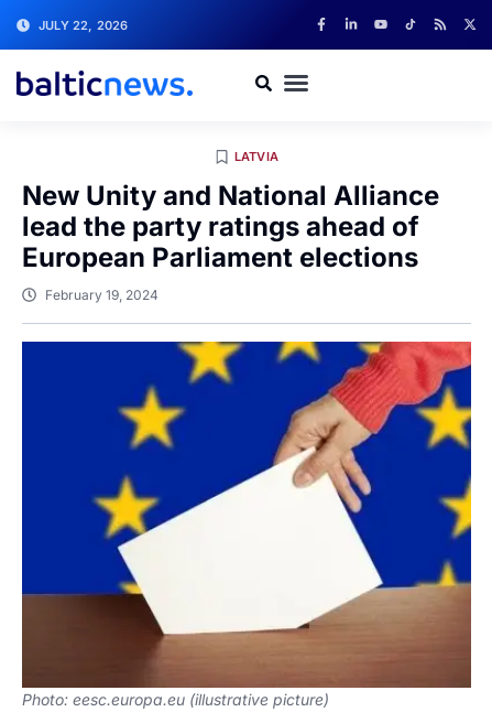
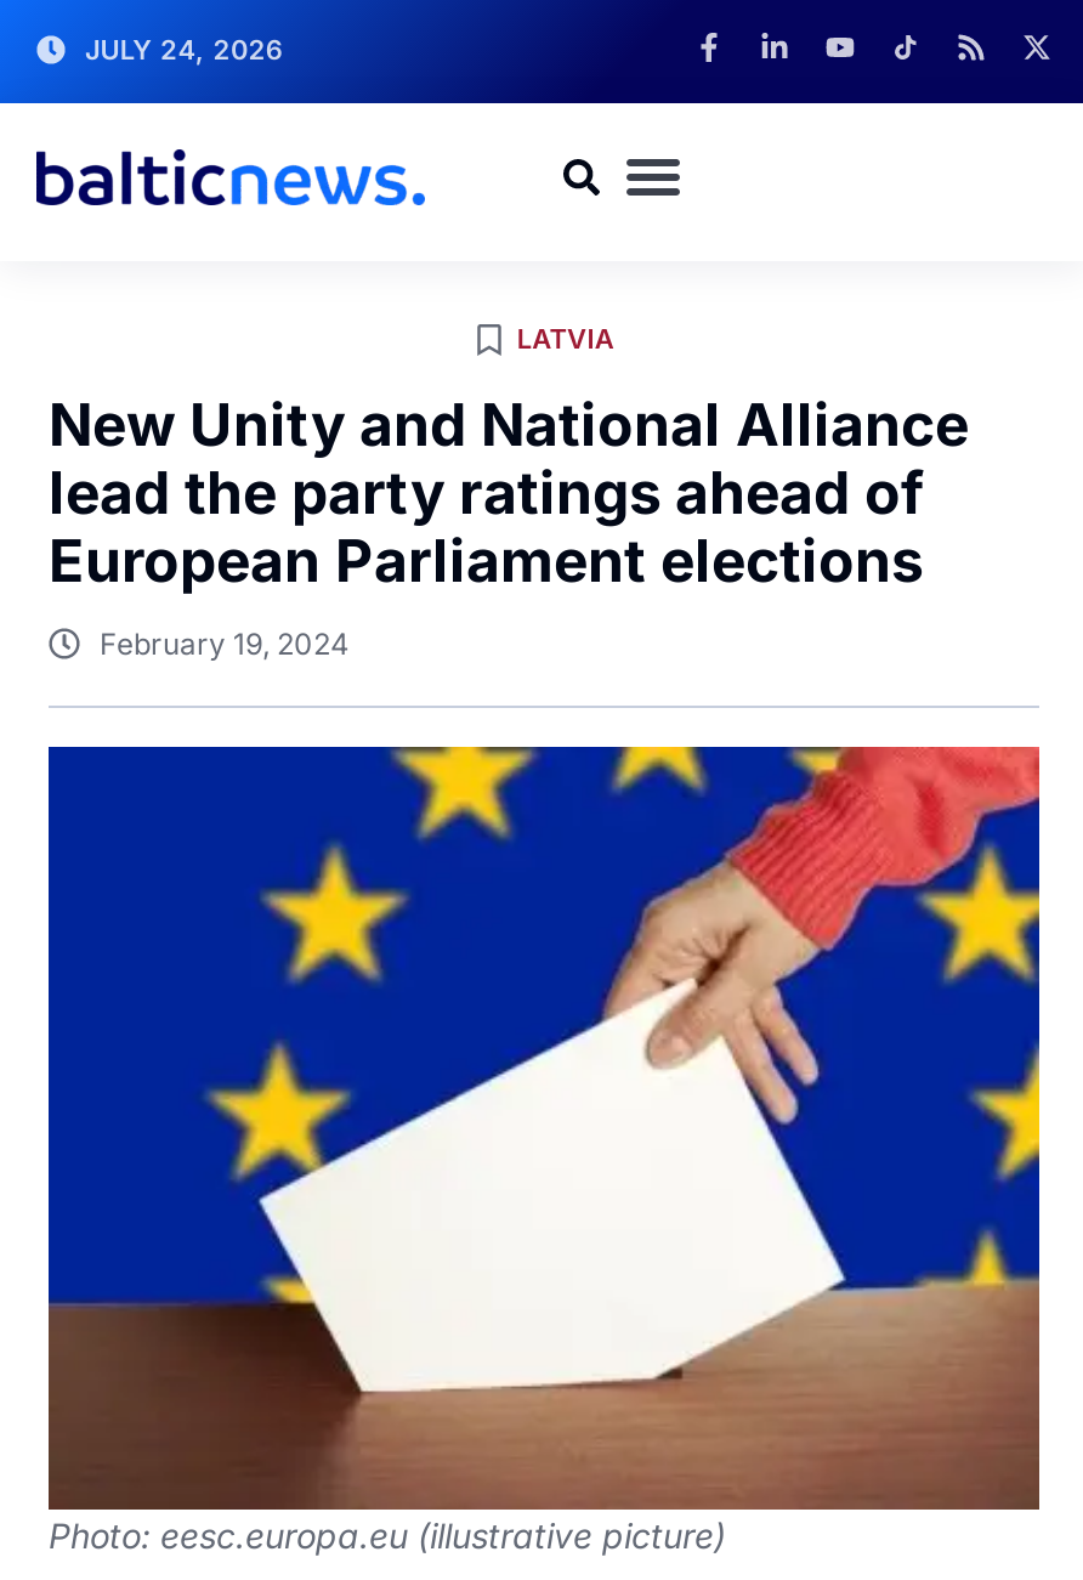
- JULY 22, 2026
+ JULY 24, 2026
